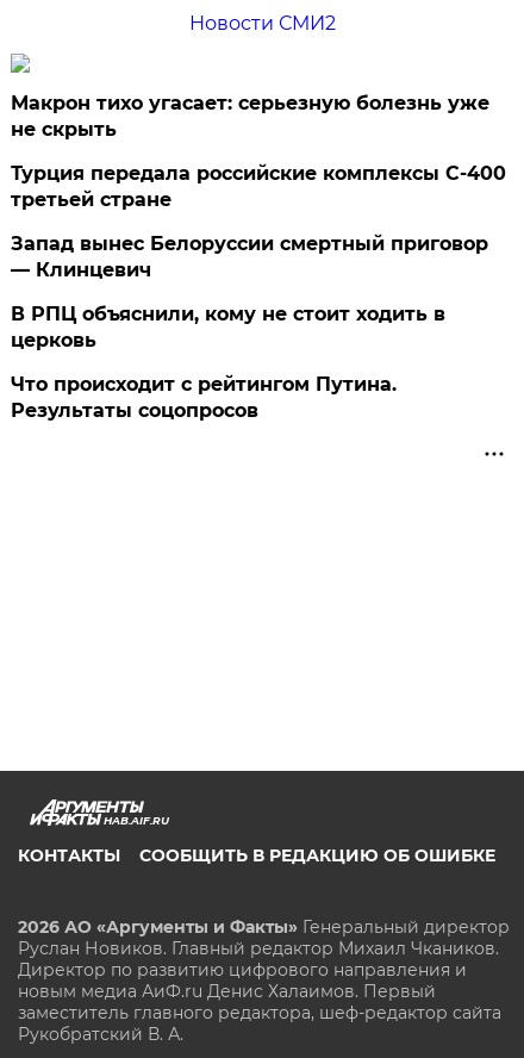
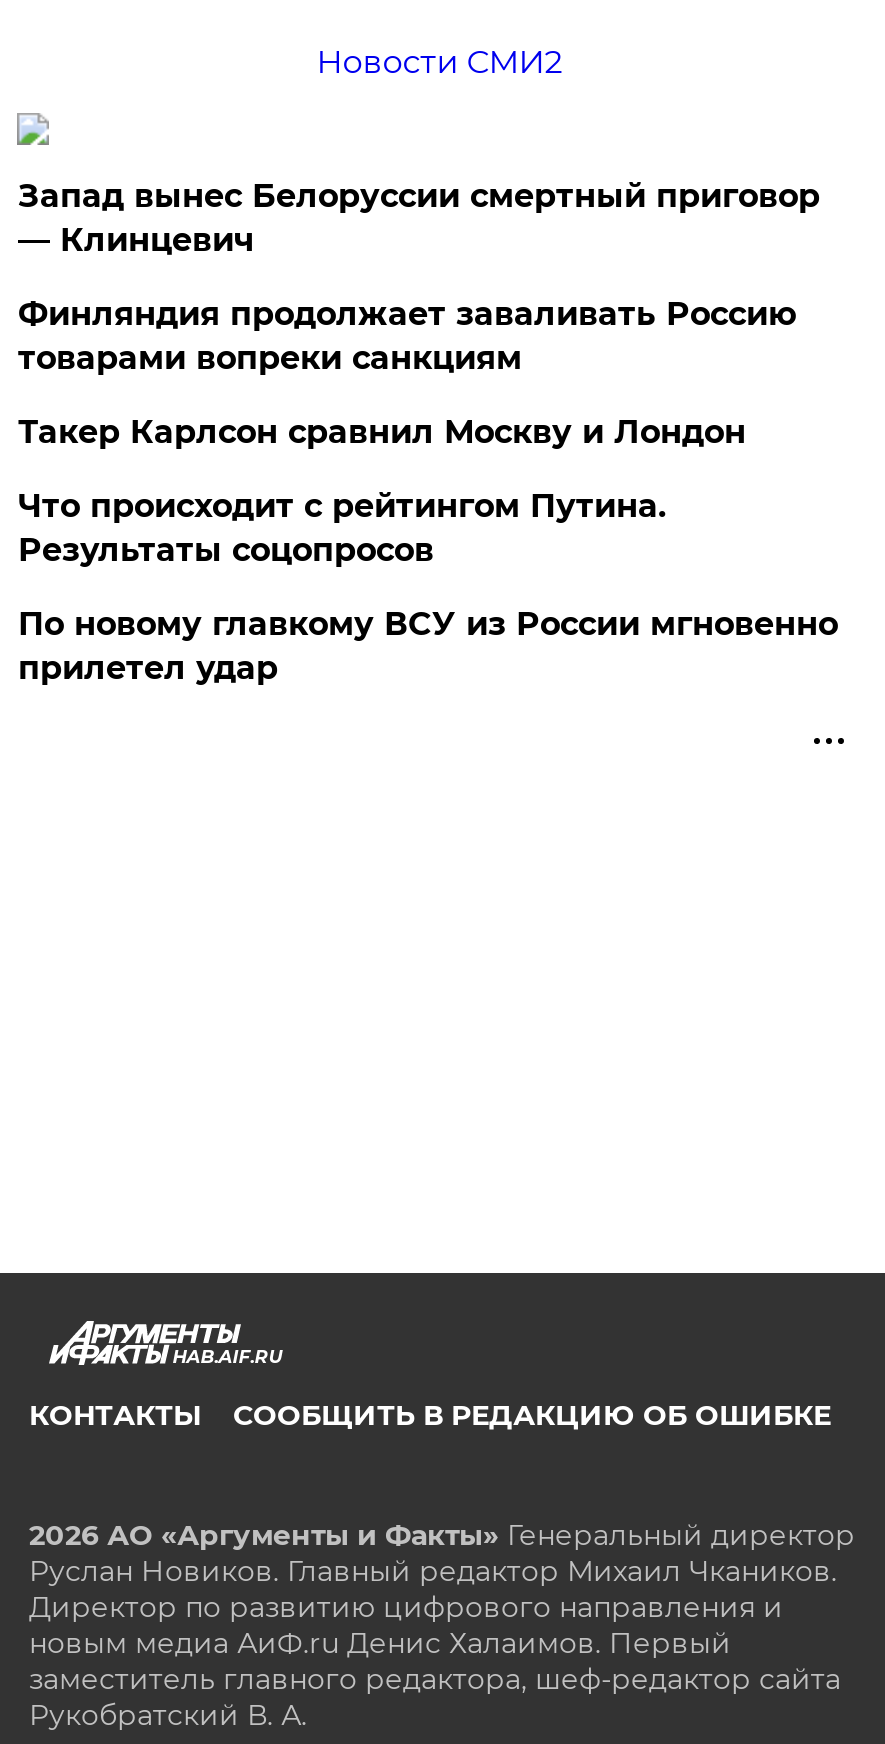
- Макрон тихо угасает: серьезную болезнь уже
- не скрыть
- Турция передала российские комплексы С-400
- третьей стране

moved up: Запад вынес Белоруссии смертный приговор | — Клинцевич

- В РПЦ объяснили, кому не стоит ходить в
- церковь
+ Финляндия продолжает заваливать Россию
+ товарами вопреки санкциям
+ Такер Карлсон сравнил Москву и Лондон

moved up: Что происходит с рейтингом Путина. | Результаты соцопросов

+ По новому главкому ВСУ из России мгновенно
+ прилетел удар
